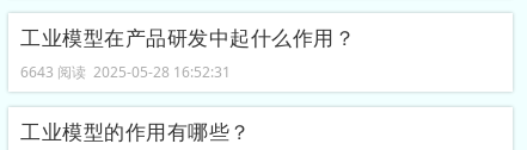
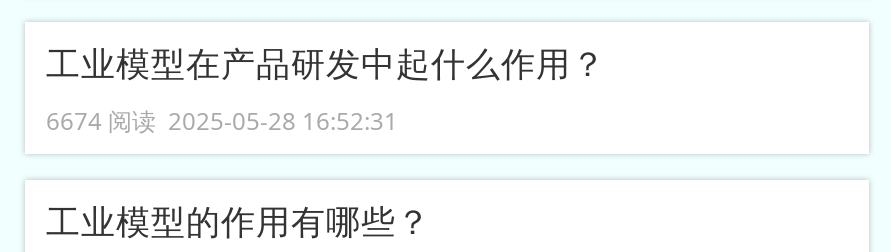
- 6643 阅读 2025-05-28 16:52:31
+ 6674 阅读 2025-05-28 16:52:31
